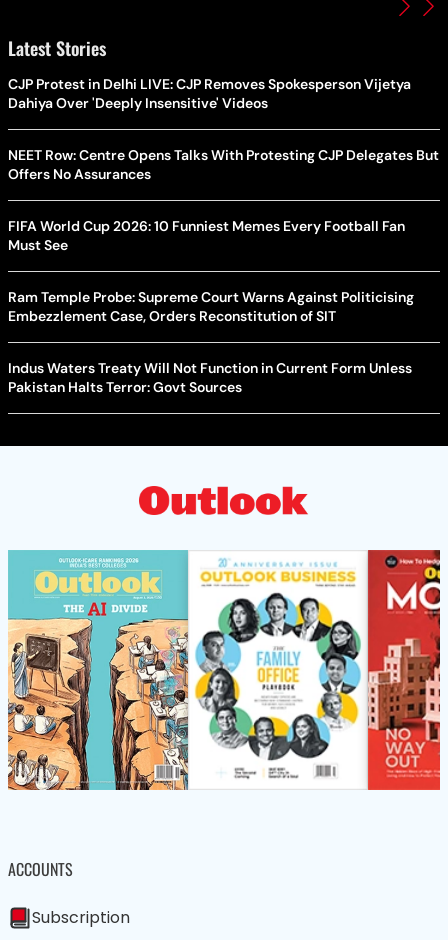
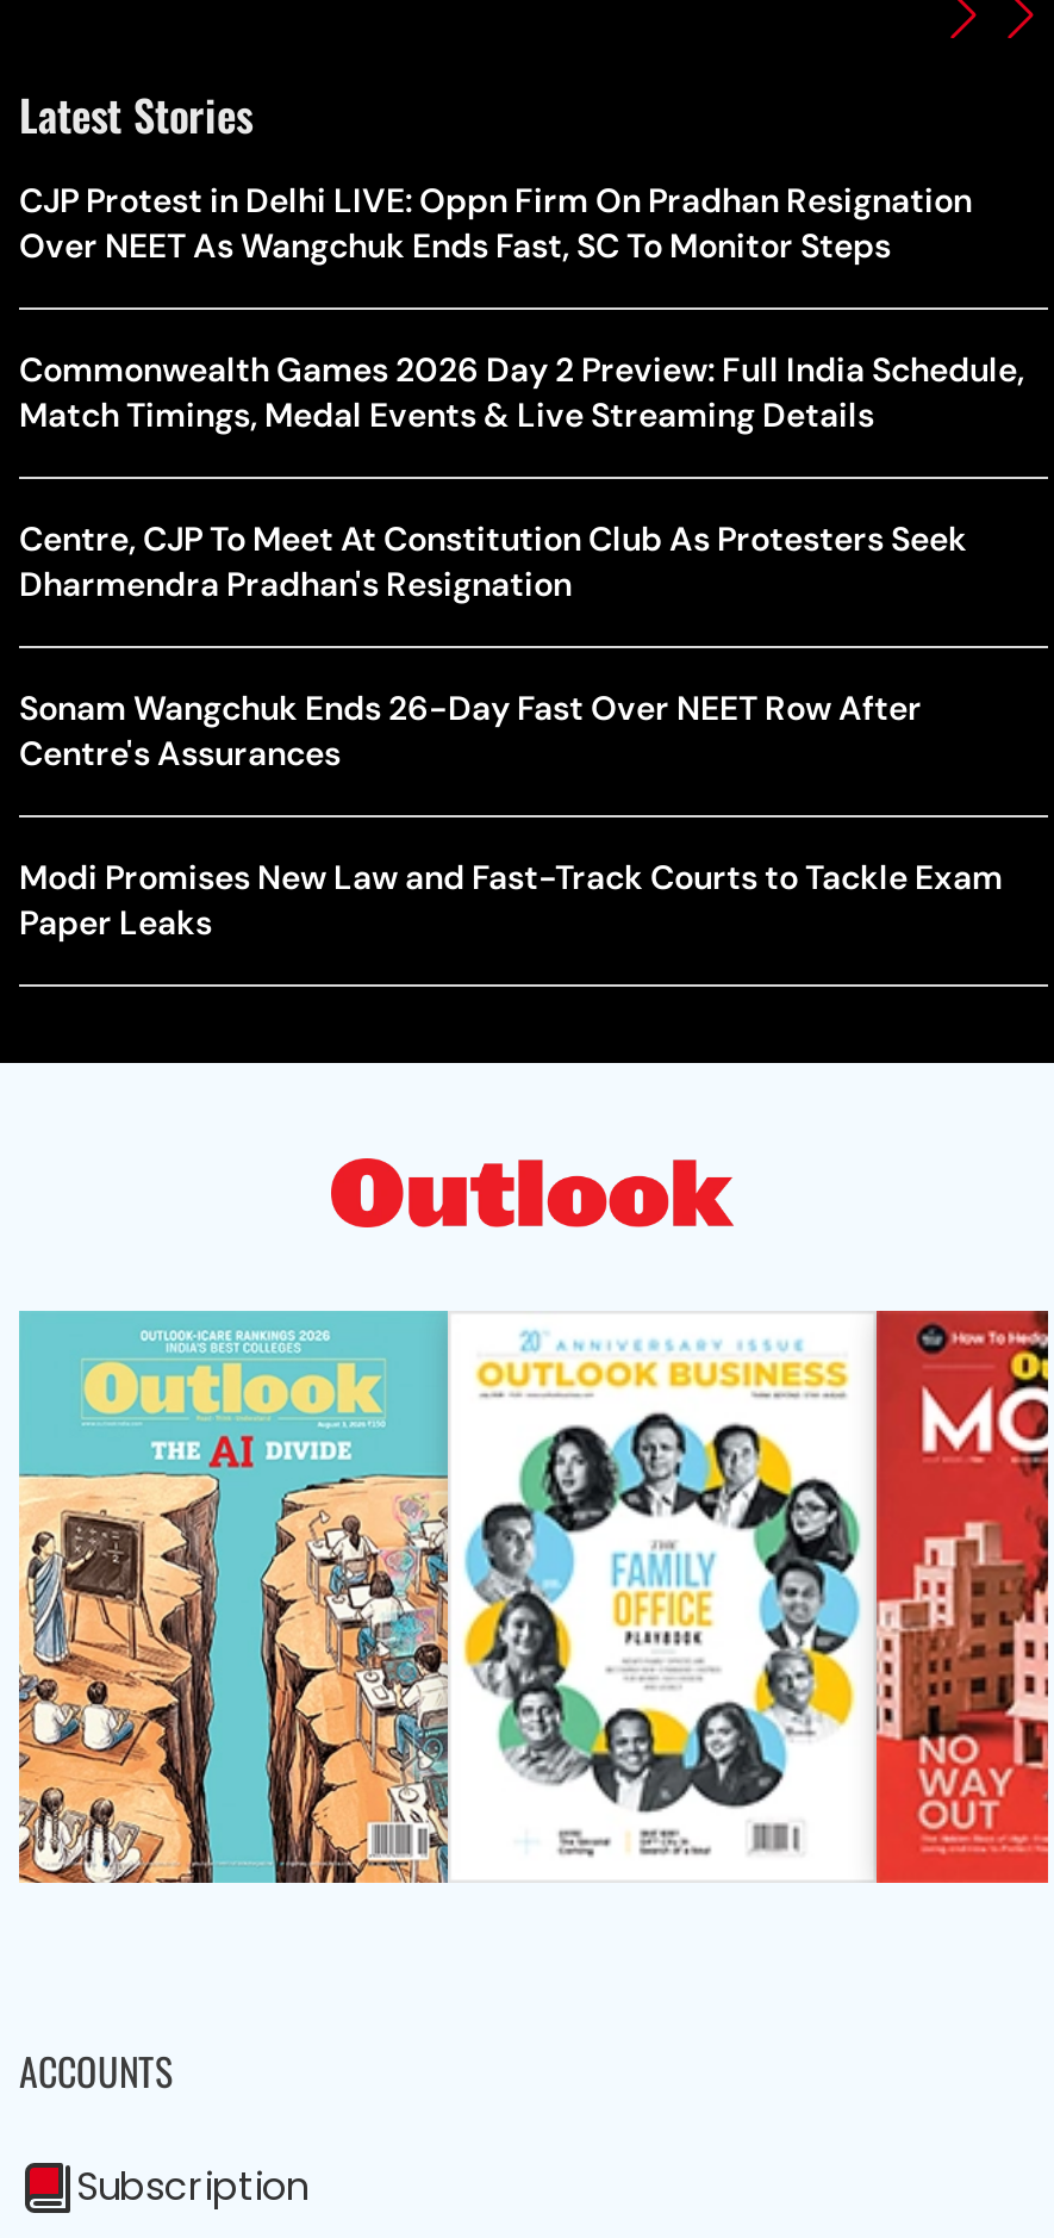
- CJP Protest in Delhi LIVE: CJP Removes Spokesperson Vijetya
- Dahiya Over 'Deeply Insensitive' Videos
+ CJP Protest in Delhi LIVE: Oppn Firm On Pradhan Resignation
+ Over NEET As Wangchuk Ends Fast, SC To Monitor Steps

- NEET Row: Centre Opens Talks With Protesting CJP Delegates But
- Offers No Assurances
+ Commonwealth Games 2026 Day 2 Preview: Full India Schedule,
+ Match Timings, Medal Events & Live Streaming Details

- FIFA World Cup 2026: 10 Funniest Memes Every Football Fan
- Must See
+ Centre, CJP To Meet At Constitution Club As Protesters Seek
+ Dharmendra Pradhan's Resignation

- Ram Temple Probe: Supreme Court Warns Against Politicising
- Embezzlement Case, Orders Reconstitution of SIT
+ Sonam Wangchuk Ends 26-Day Fast Over NEET Row After
+ Centre's Assurances

- Indus Waters Treaty Will Not Function in Current Form Unless
- Pakistan Halts Terror: Govt Sources
+ Modi Promises New Law and Fast-Track Courts to Tackle Exam
+ Paper Leaks
